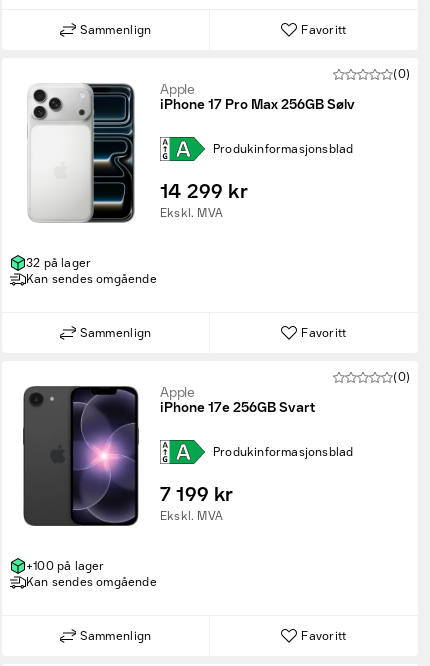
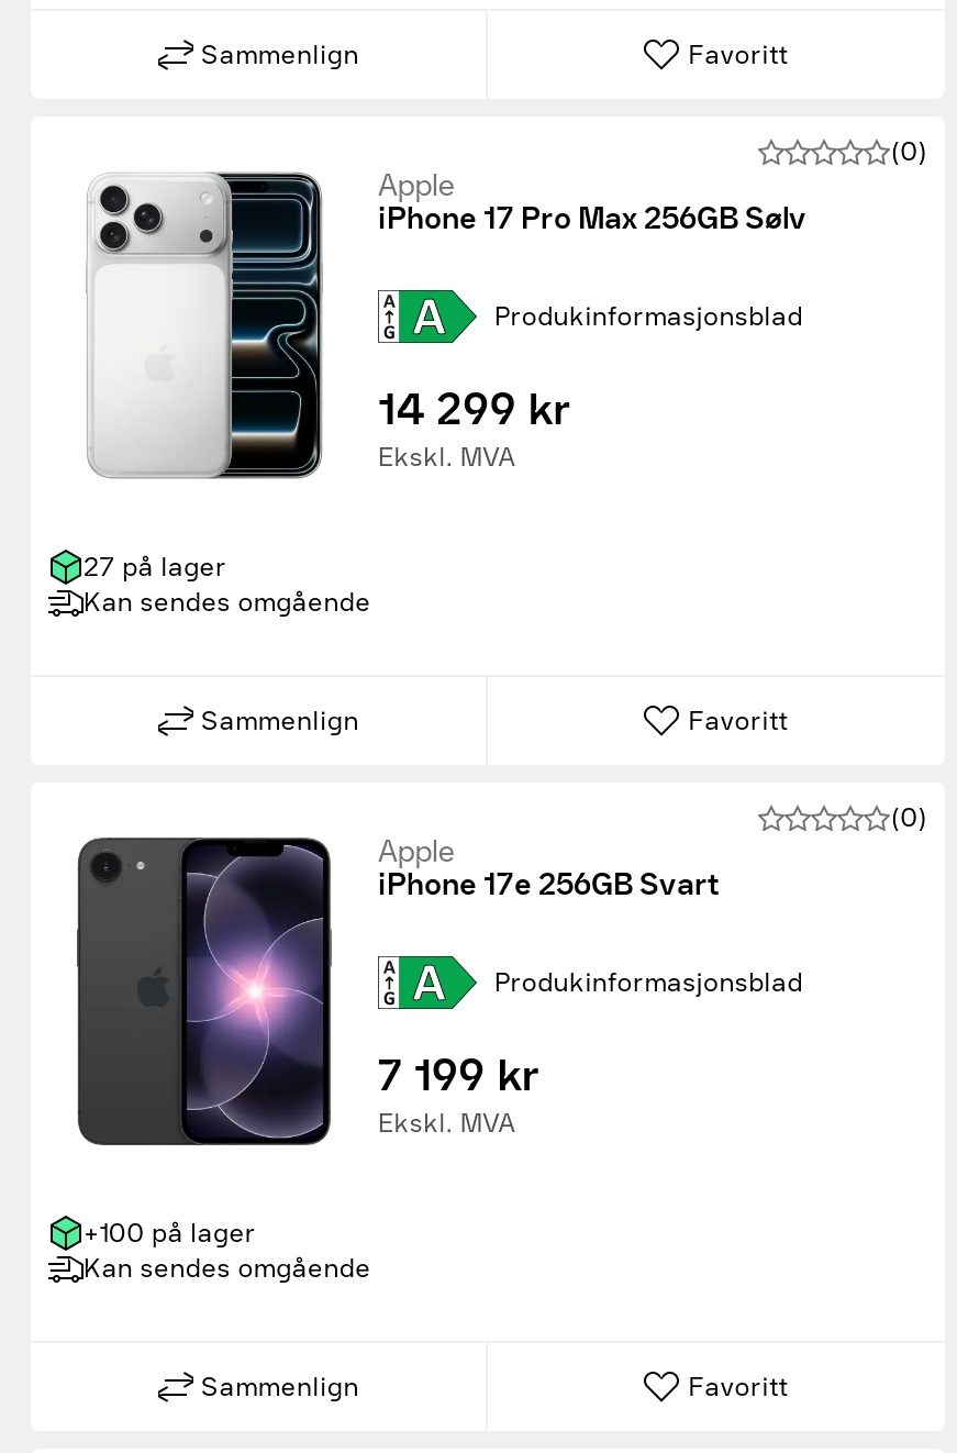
- 32 på lager
+ 27 på lager
